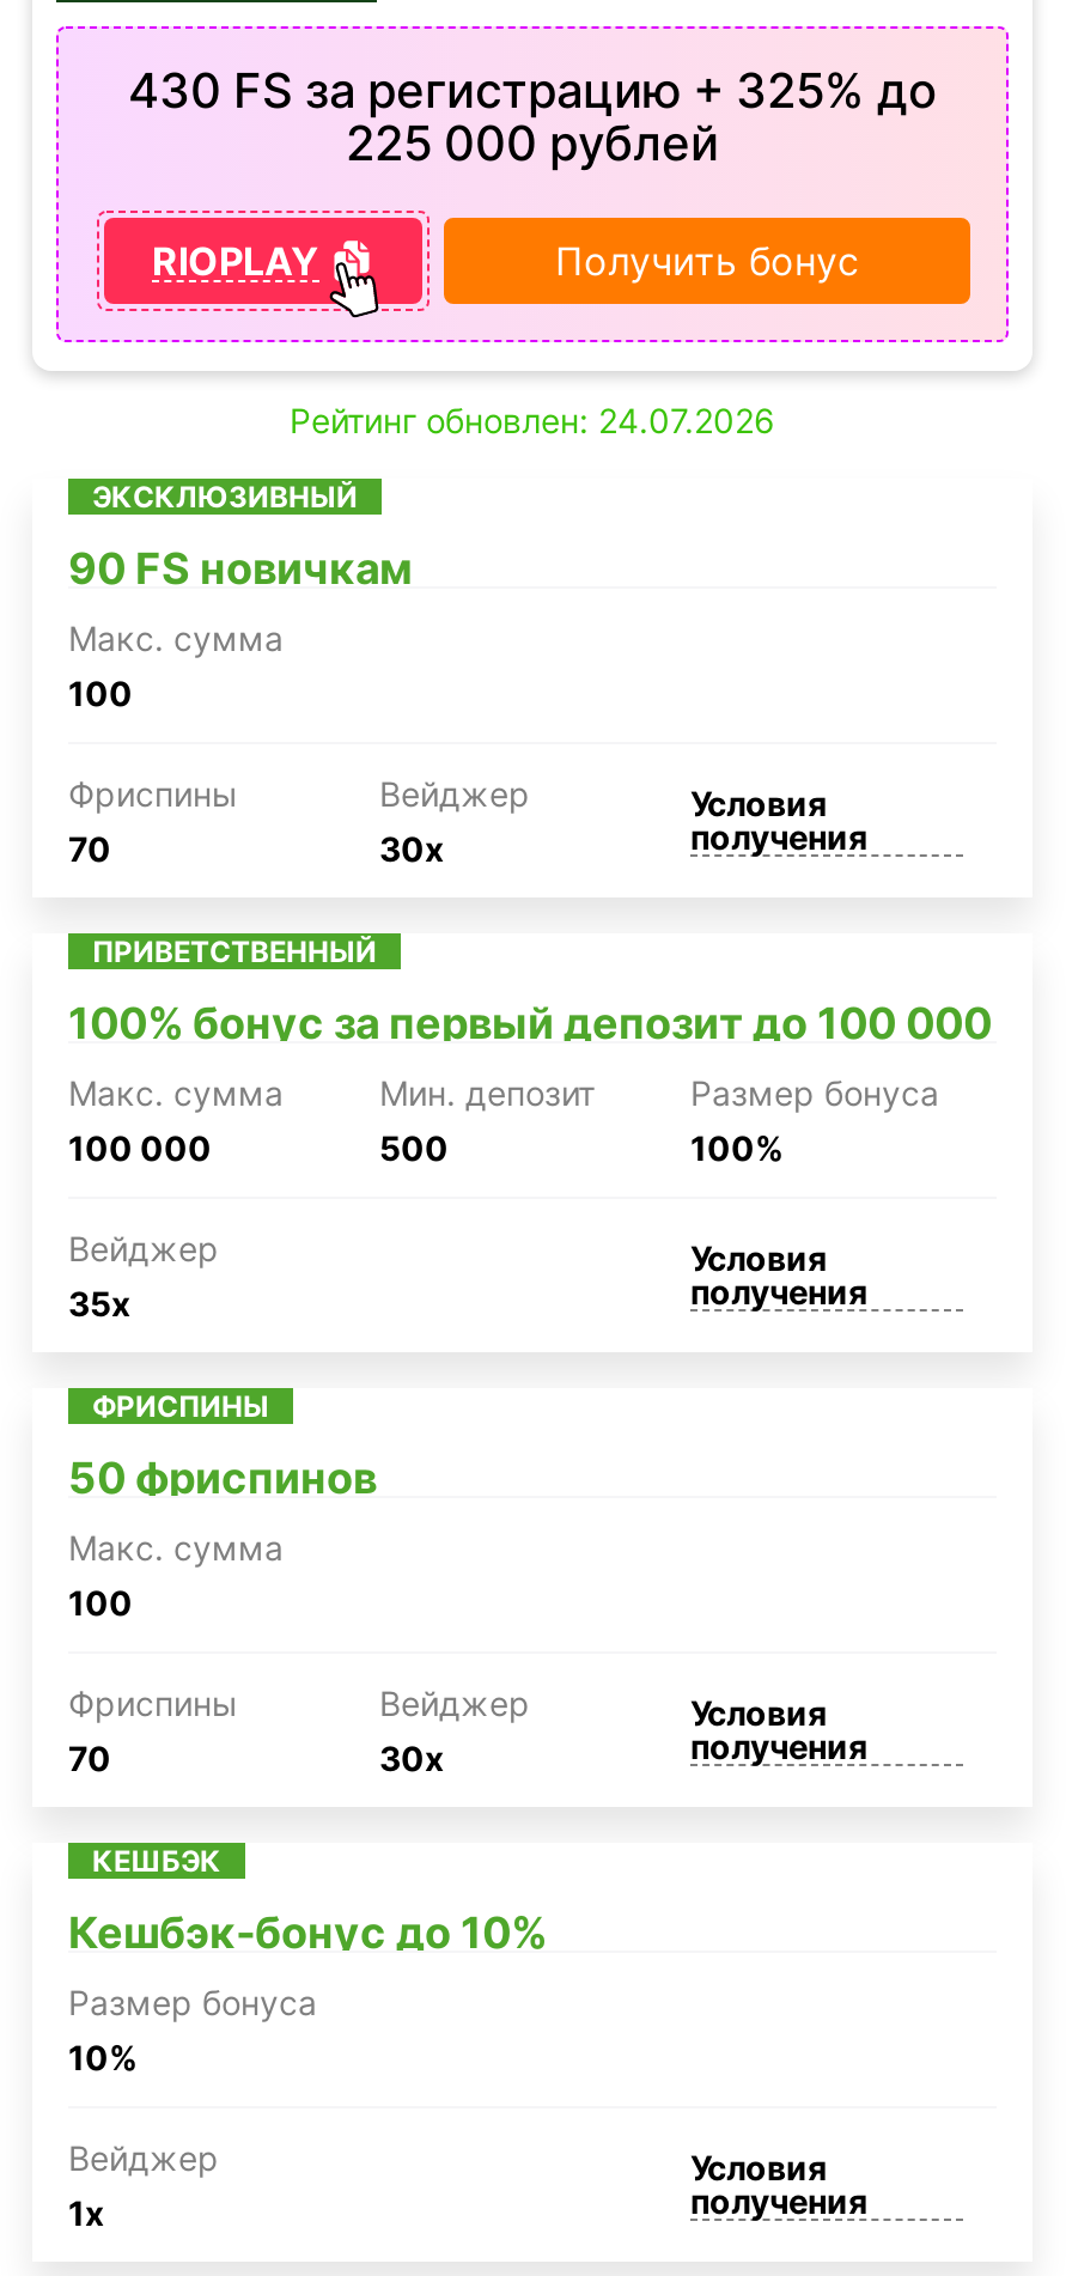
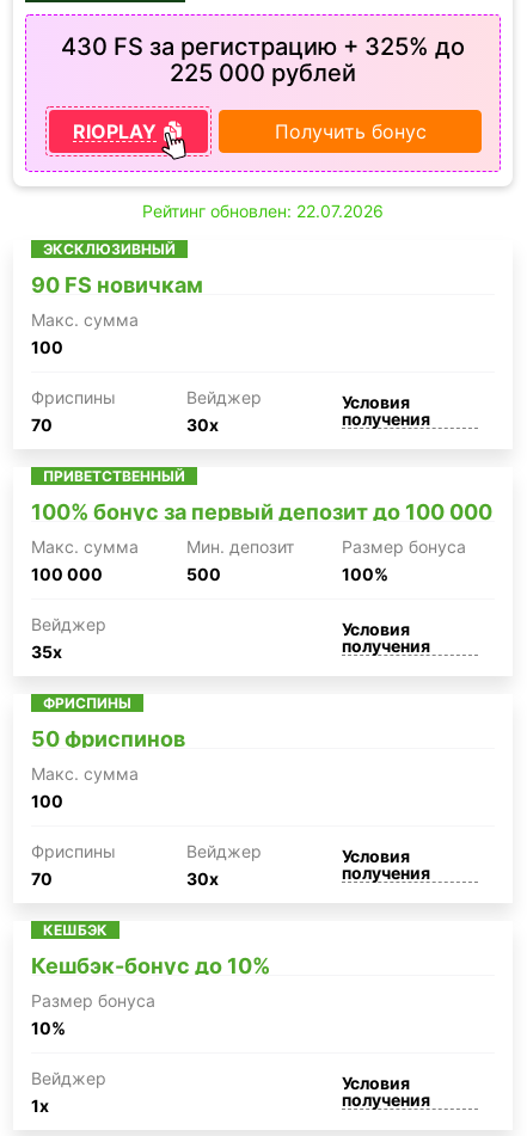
- Рейтинг обновлен: 24.07.2026
+ Рейтинг обновлен: 22.07.2026
